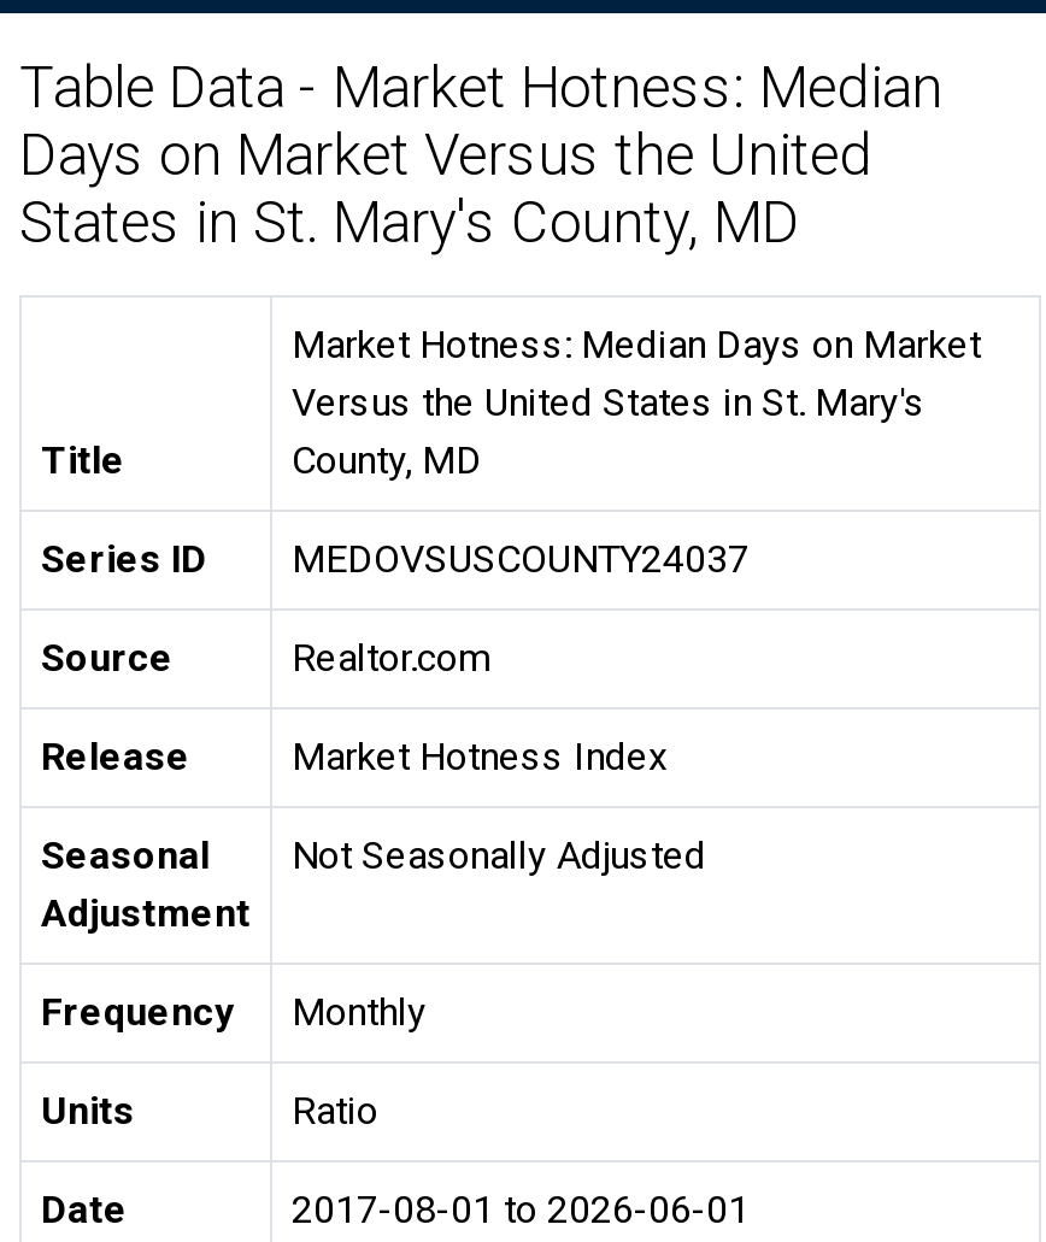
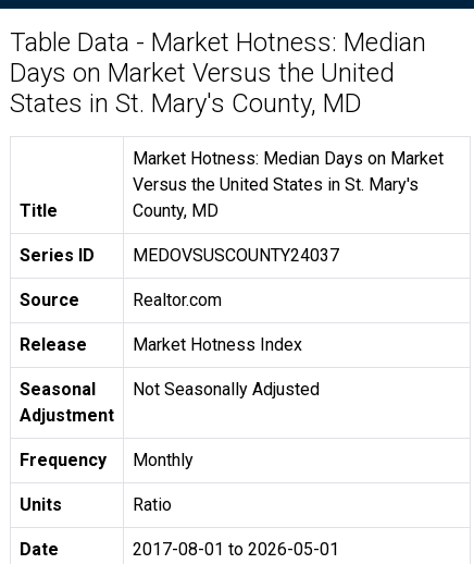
- 2017-08-01 to 2026-06-01
+ 2017-08-01 to 2026-05-01
